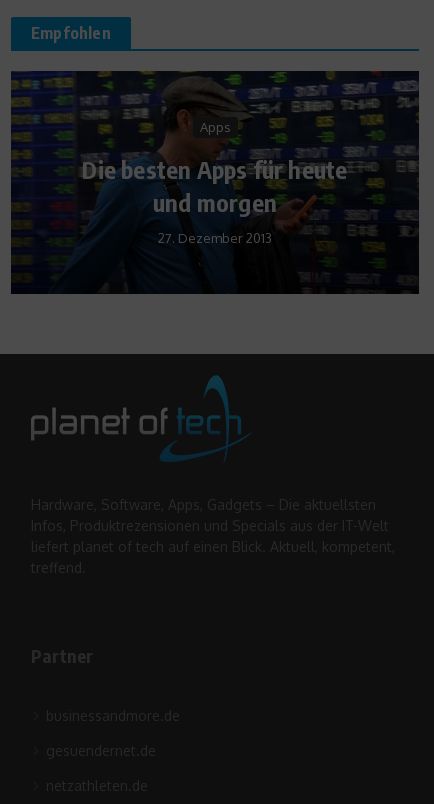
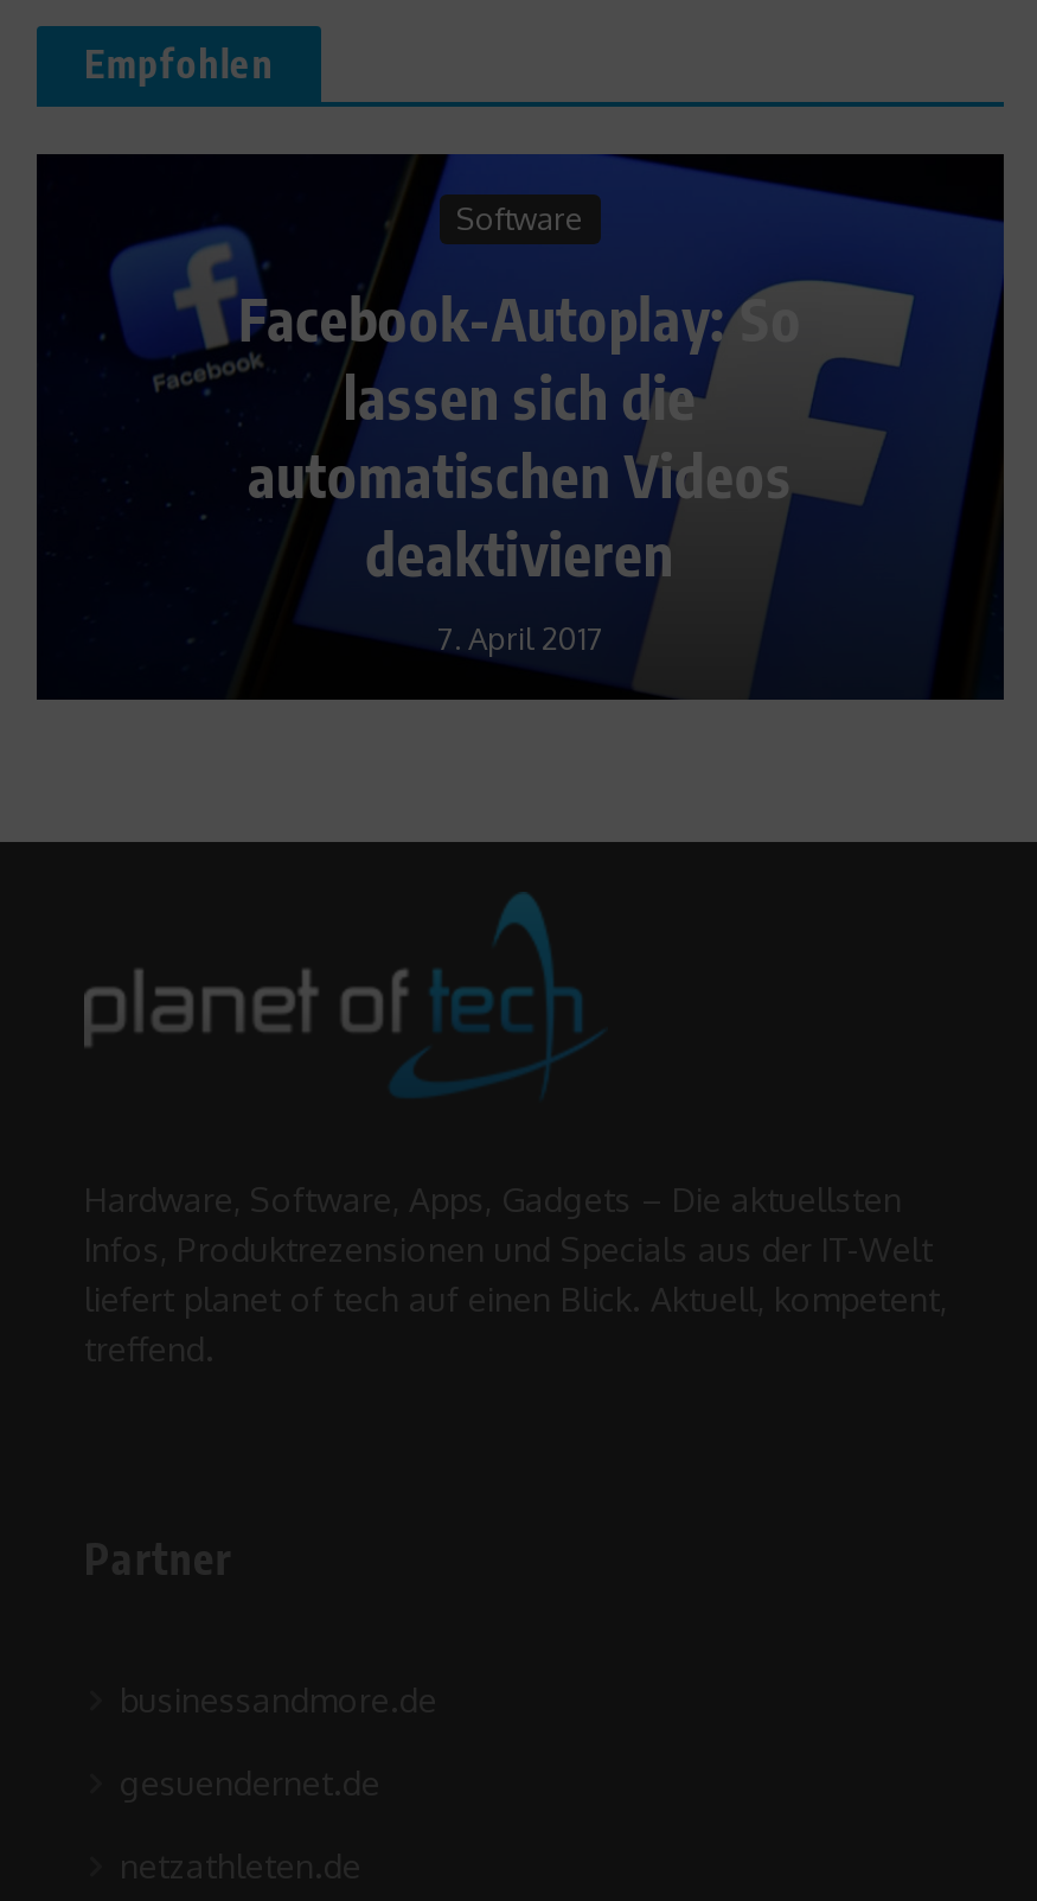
- [image]
- Apps
+ [image]
+ Software

- Die besten Apps für heute
- und morgen
- 27. Dezember 2013
+ Facebook-Autoplay: So
+ lassen sich die
+ automatischen Videos
+ deaktivieren
+ 7. April 2017
